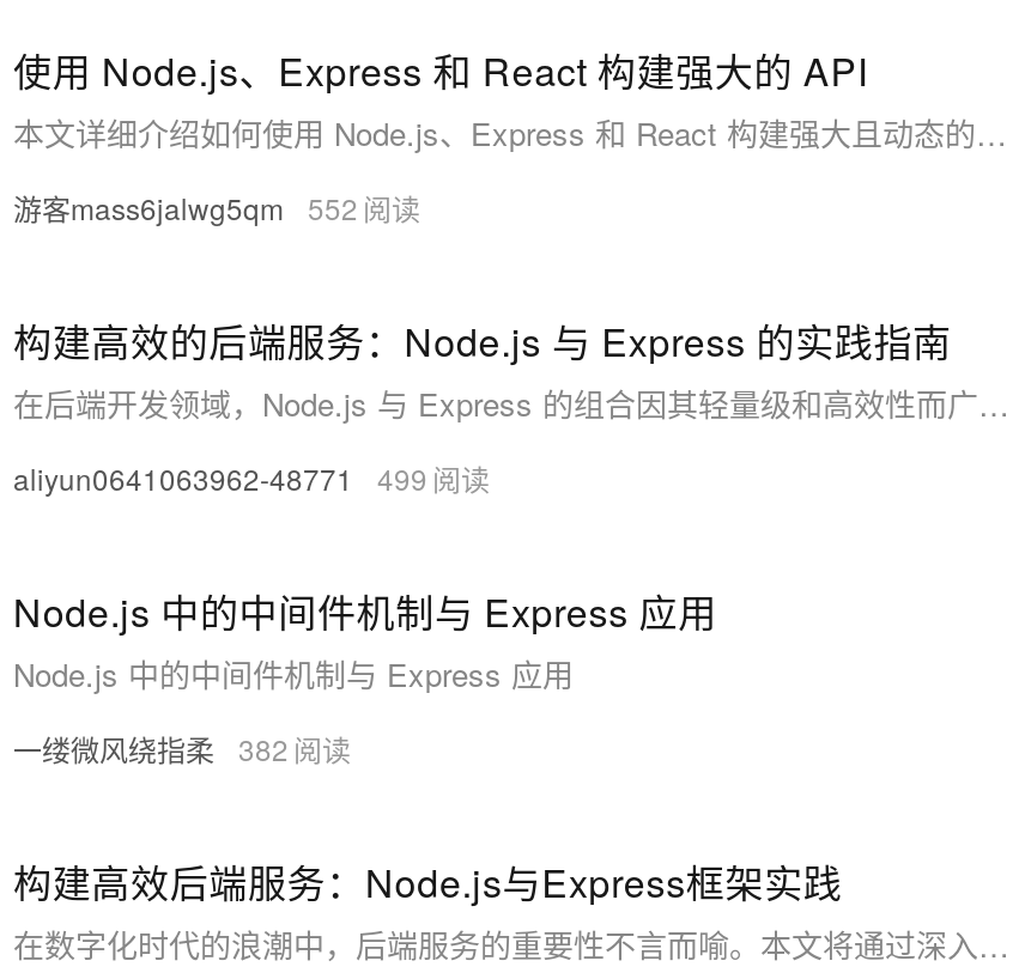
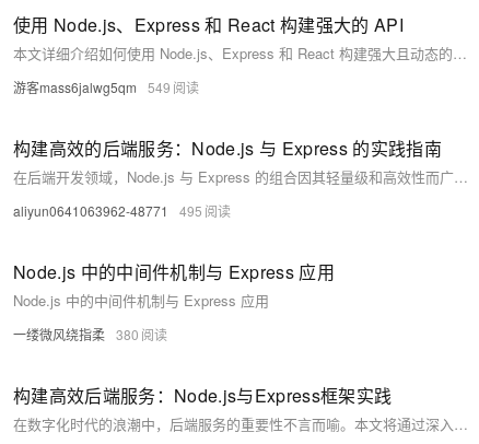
- 游客mass6jalwg5qm 552
+ 游客mass6jalwg5qm 549

- aliyun0641063962-48771 499
+ aliyun0641063962-48771 495

- 一缕微风绕指柔 382
+ 一缕微风绕指柔 380
